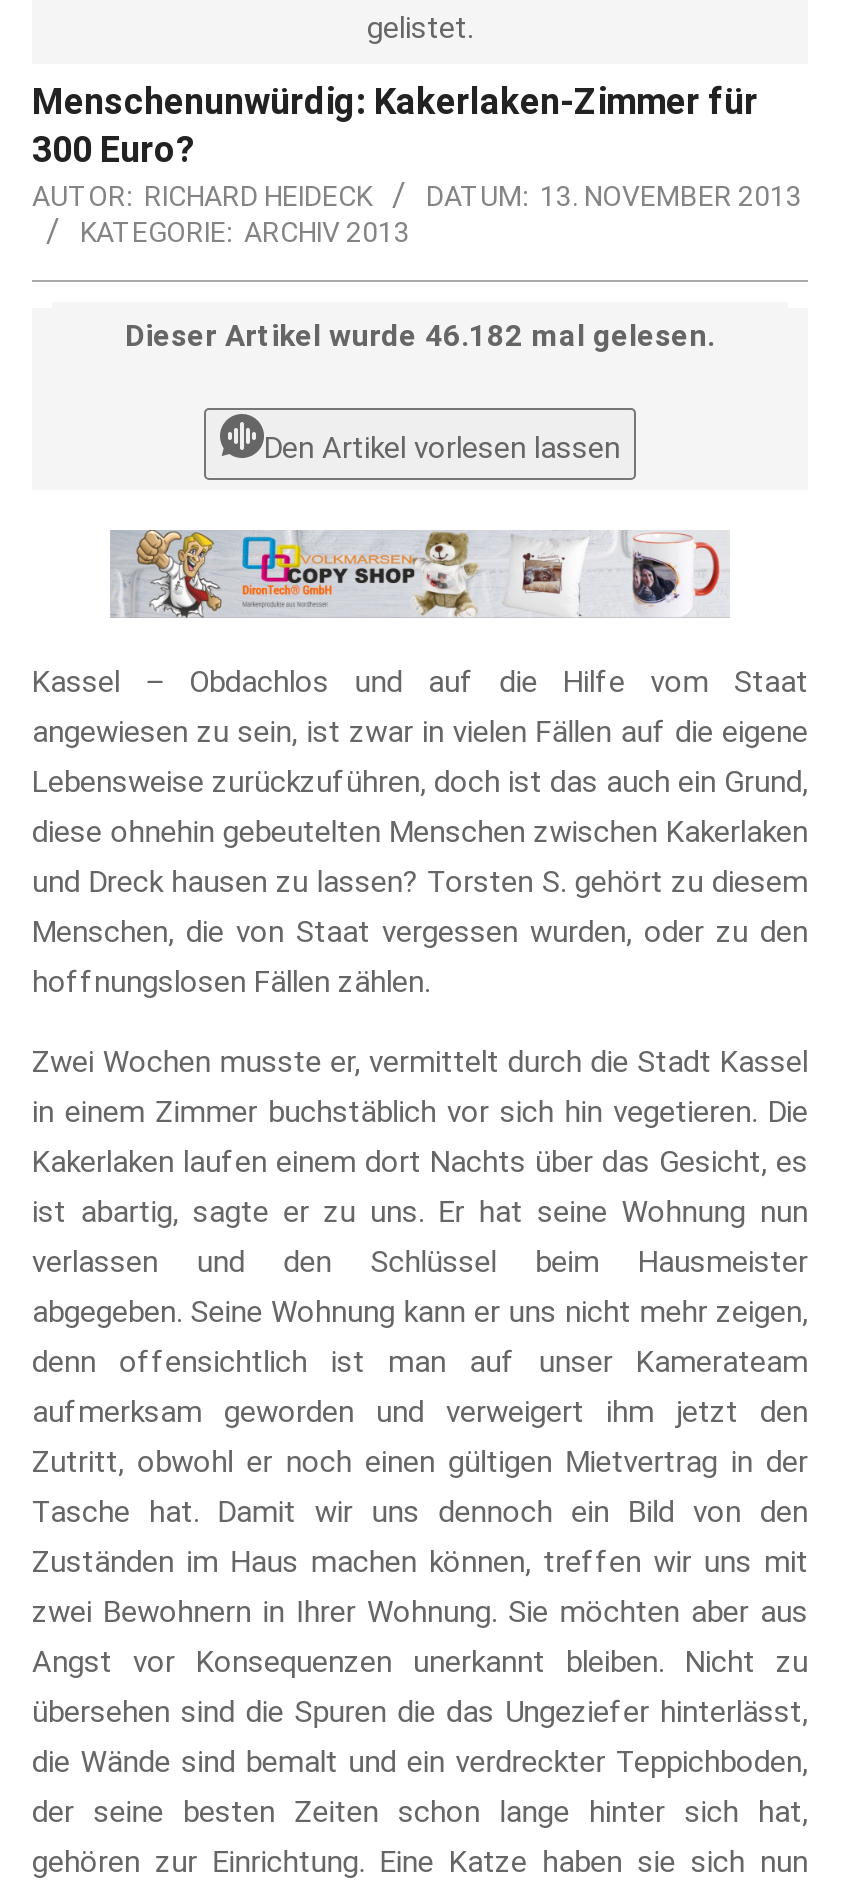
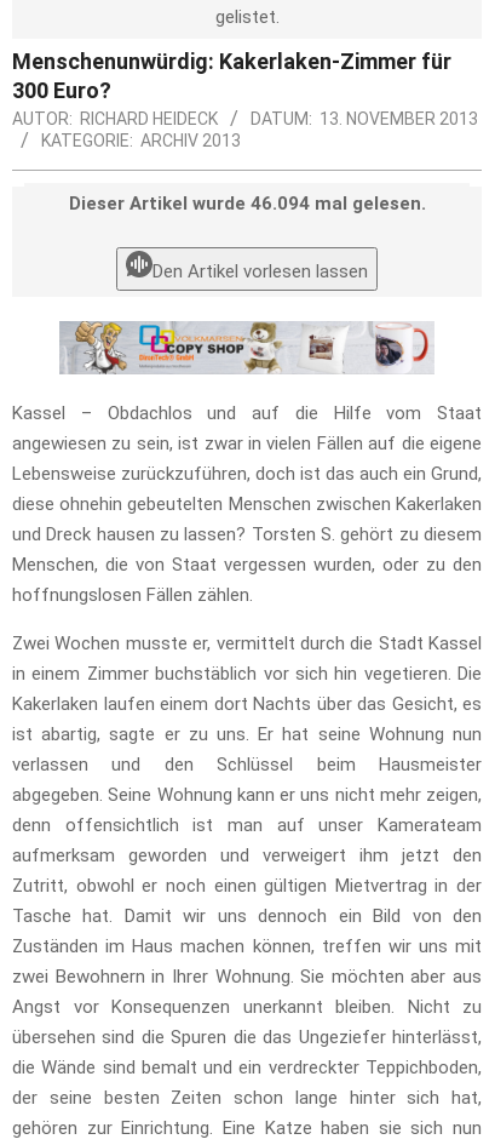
- Dieser Artikel wurde 46.182 mal gelesen.
+ Dieser Artikel wurde 46.094 mal gelesen.
